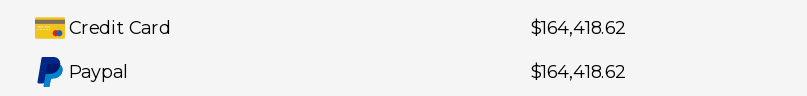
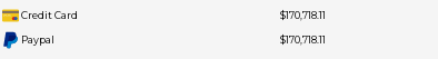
- $164,418.62
+ $170,718.11

- $164,418.62
+ $170,718.11
